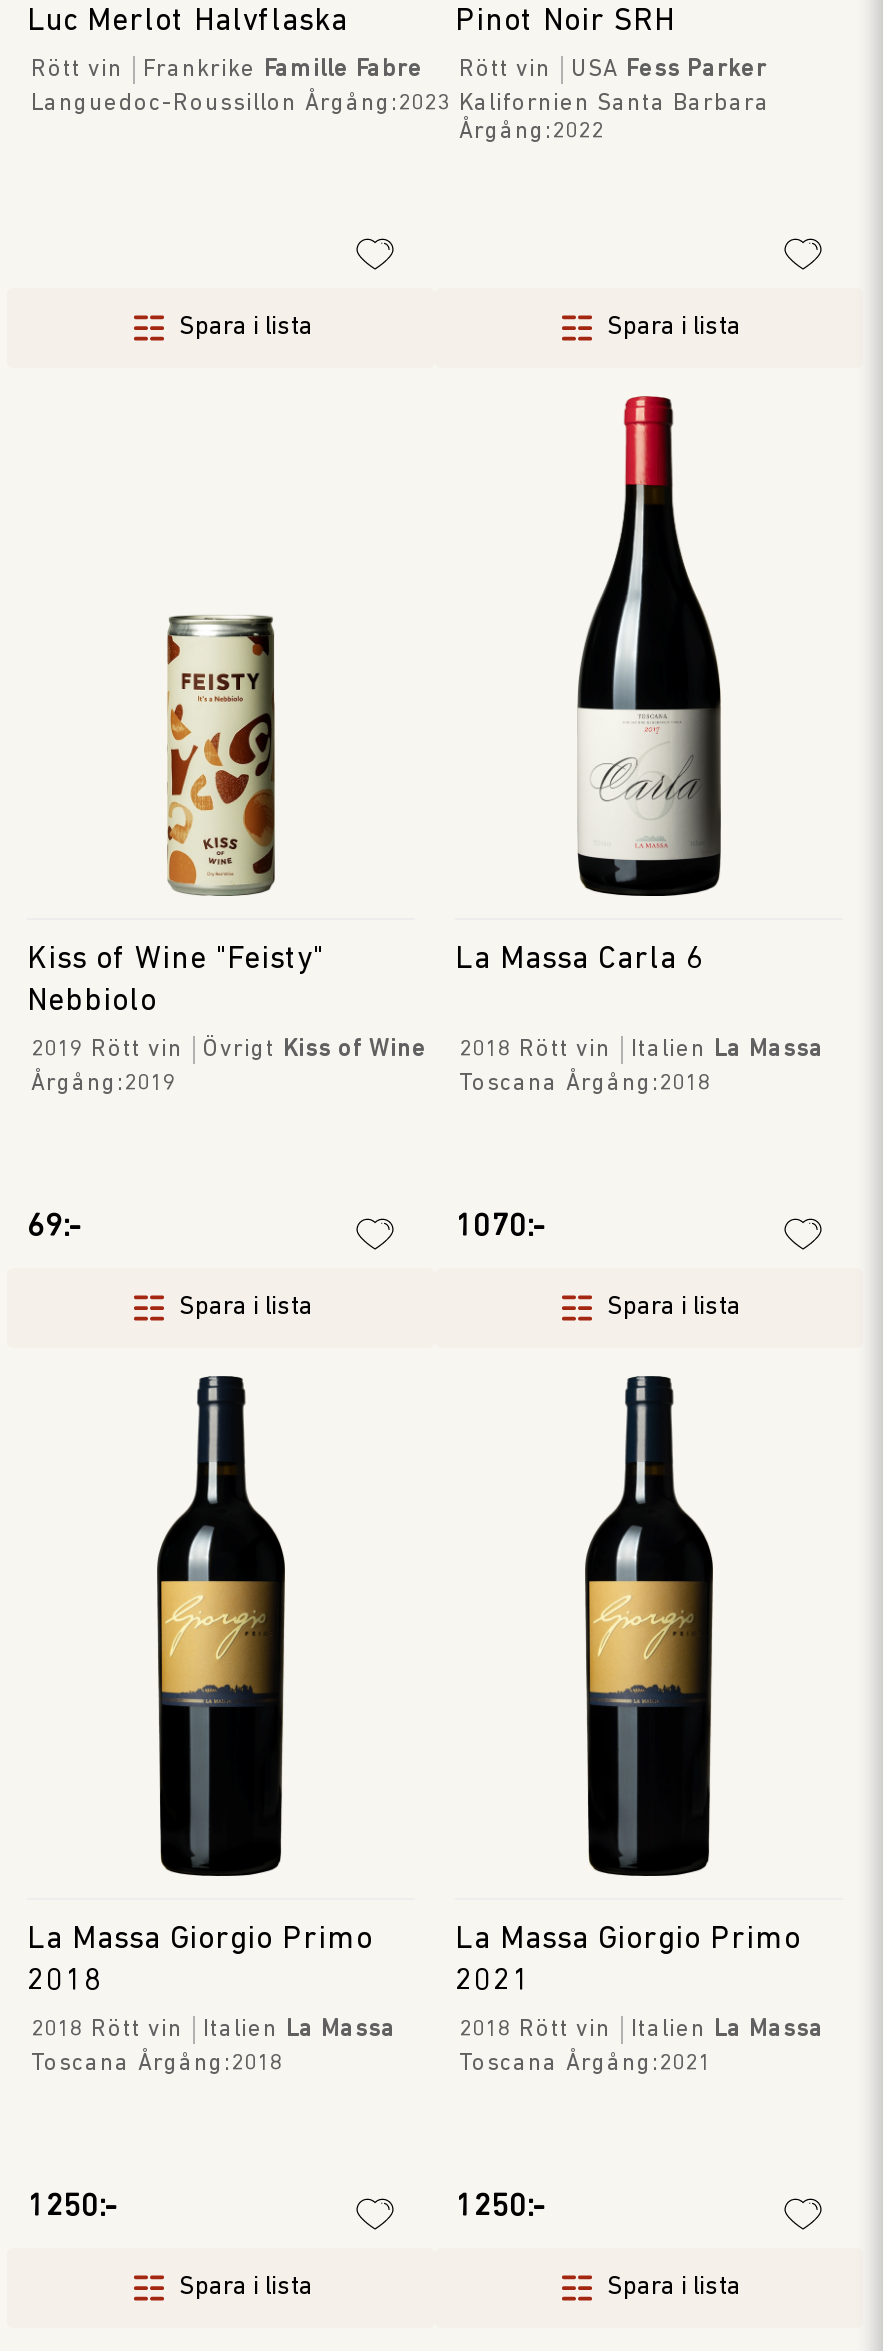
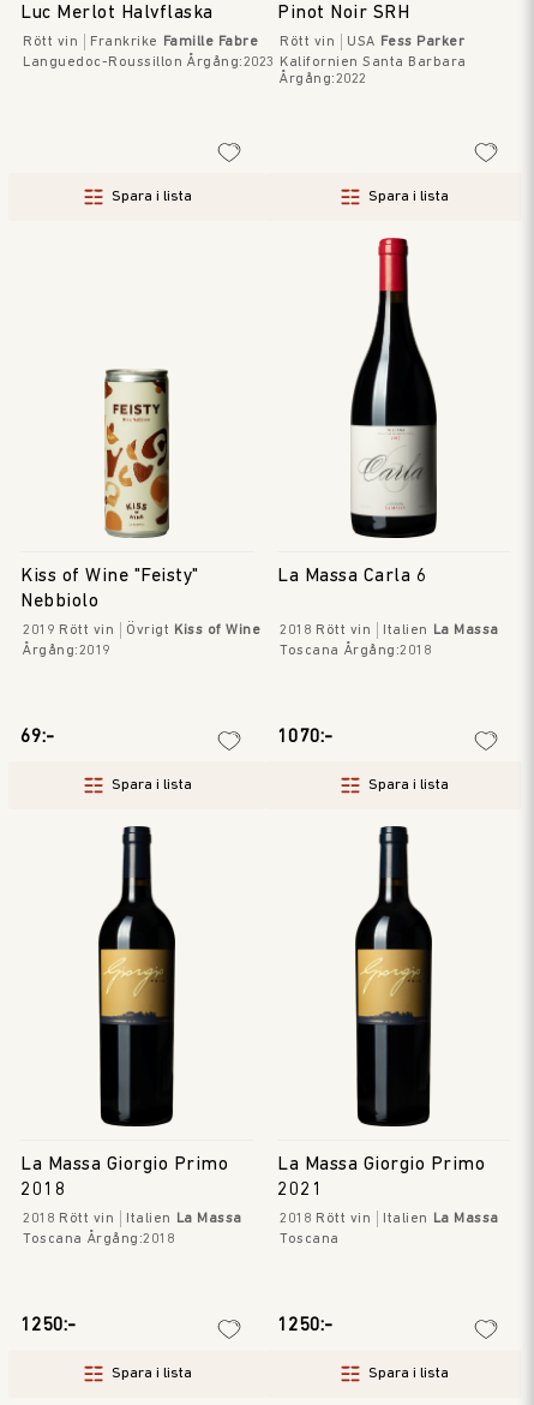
- Toscana Årgång: 2021
+ Toscana
